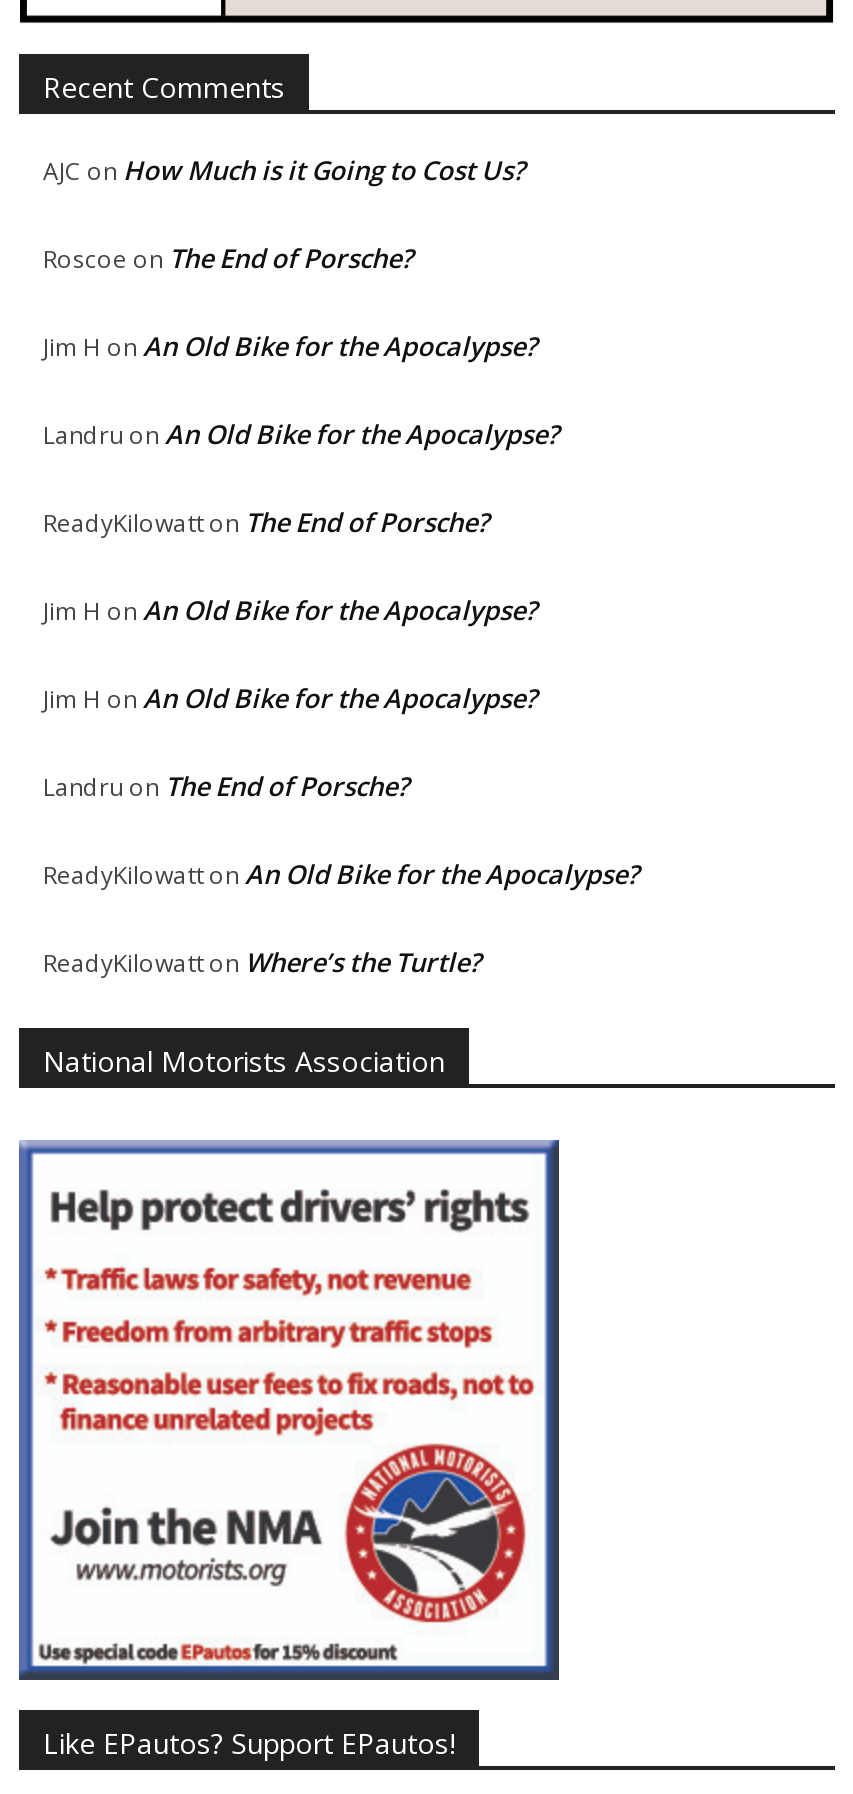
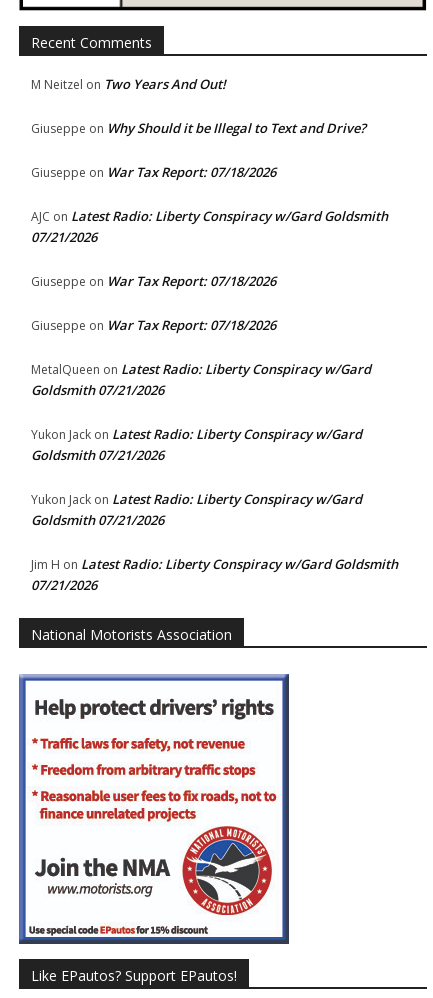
- AJC on How Much is it Going to Cost Us?
+ M Neitzel on Two Years And Out!

- Roscoe on The End of Porsche?
+ Giuseppe on Why Should it be Illegal to Text and Drive?

- Jim H on An Old Bike for the Apocalypse?
+ Giuseppe on War Tax Report: 07/18/2026

- Landru on An Old Bike for the Apocalypse?
+ AJC on Latest Radio: Liberty Conspiracy w/Gard Goldsmith
+ 07/21/2026

- ReadyKilowatton The End of Porsche?
+ Giuseppeon War Tax Report: 07/18/2026

- Jim H on An Old Bike for the Apocalypse?
+ Giuseppe on War Tax Report: 07/18/2026

- Jim H on An Old Bike for the Apocalypse?
+ MetalQueen on Latest Radio: Liberty Conspiracy w/Gard
+ Goldsmith 07/21/2026

- Landru on The End of Porsche?
+ Yukon Jack on Latest Radio: Liberty Conspiracy w/Gard
+ Goldsmith 07/21/2026

- ReadyKilowatton An Old Bike for the Apocalypse?
+ Yukon Jack on Latest Radio: Liberty Conspiracy w/Gard
+ Goldsmith 07/21/2026

- ReadyKilowatton Where’s the Turtle?
+ Jim H on Latest Radio: Liberty Conspiracy w/Gard Goldsmith
+ 07/21/2026
